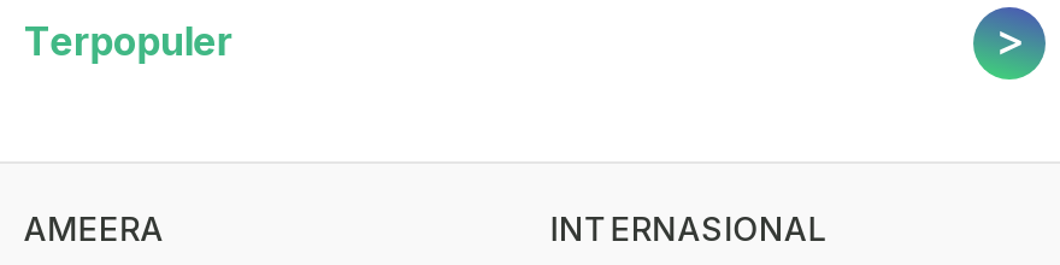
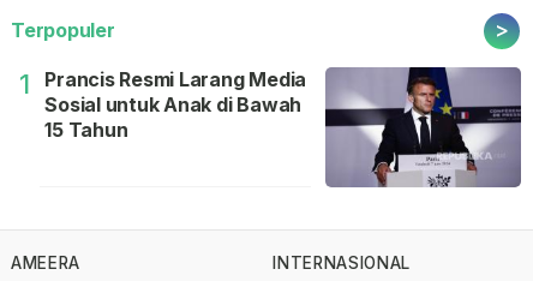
+ [image]
+ 1
+ Prancis Resmi Larang Media
+ Sosial untuk Anak di Bawah
+ 15 Tahun
